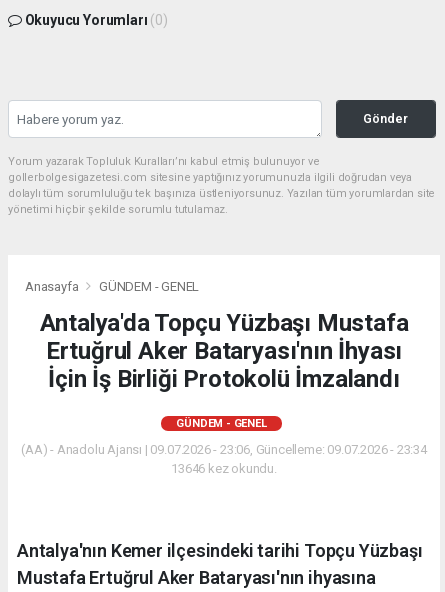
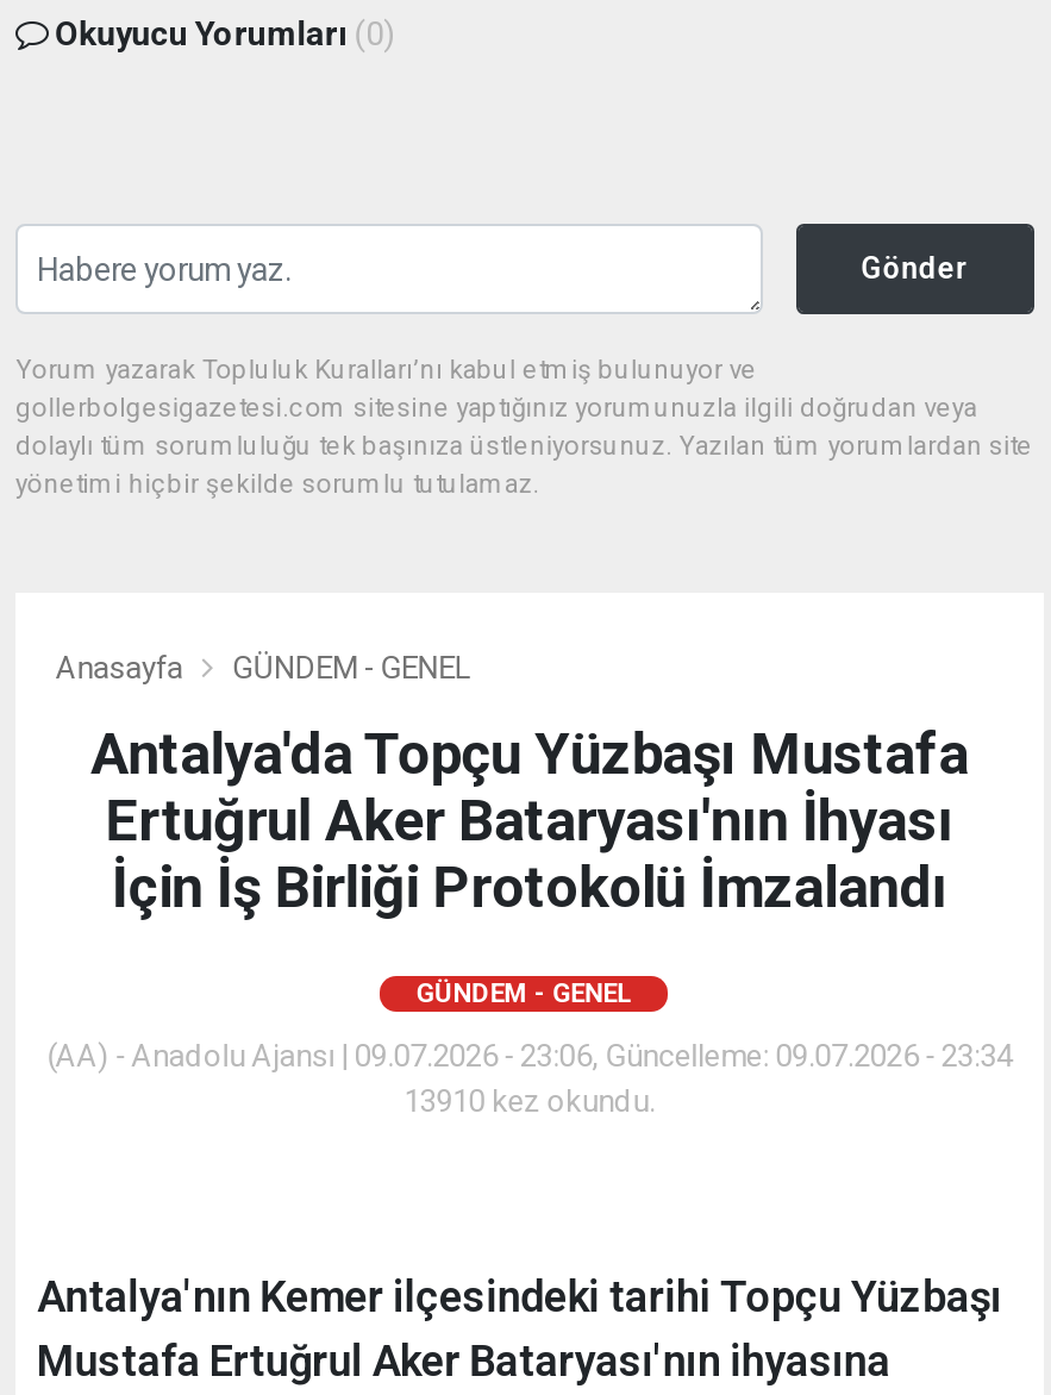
- 13646 kez okundu.
+ 13910 kez okundu.
